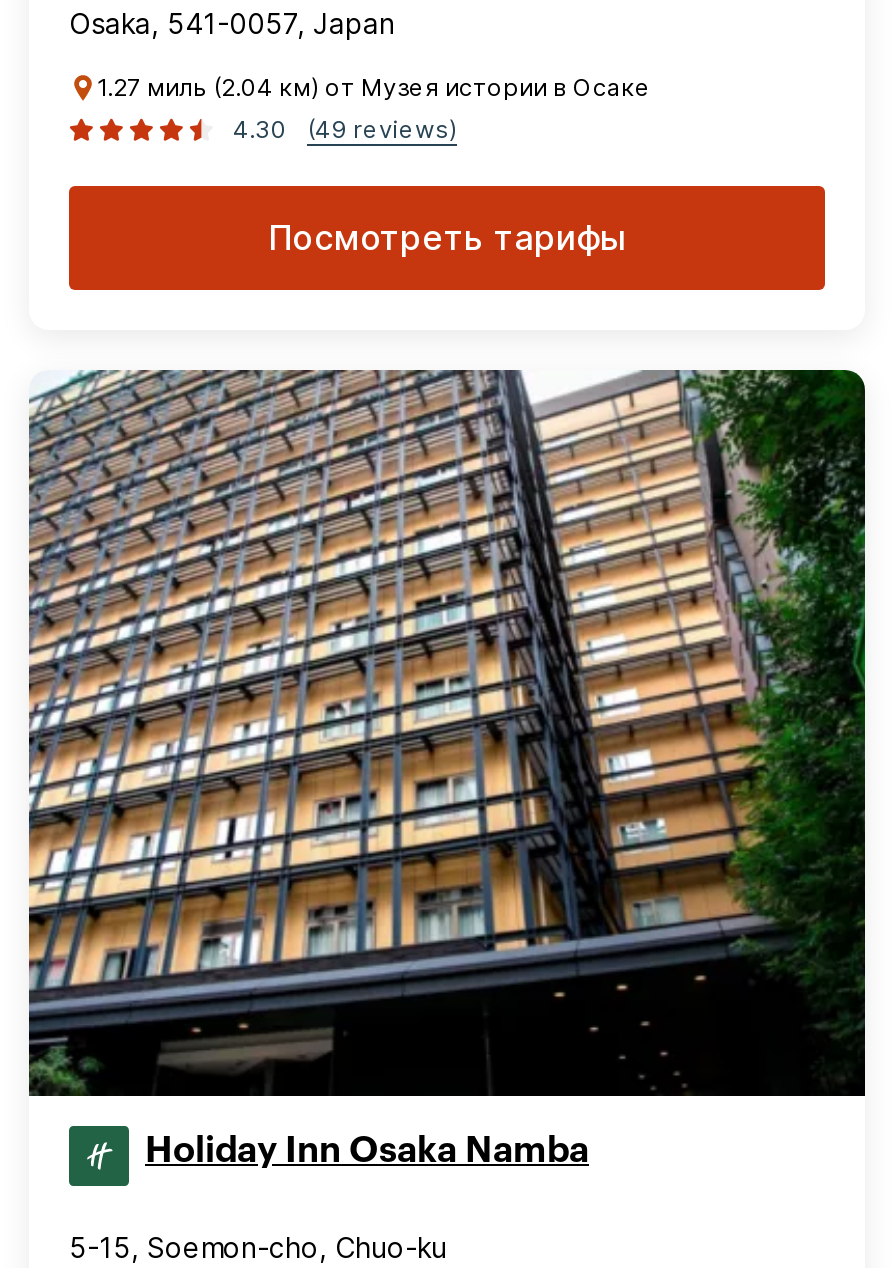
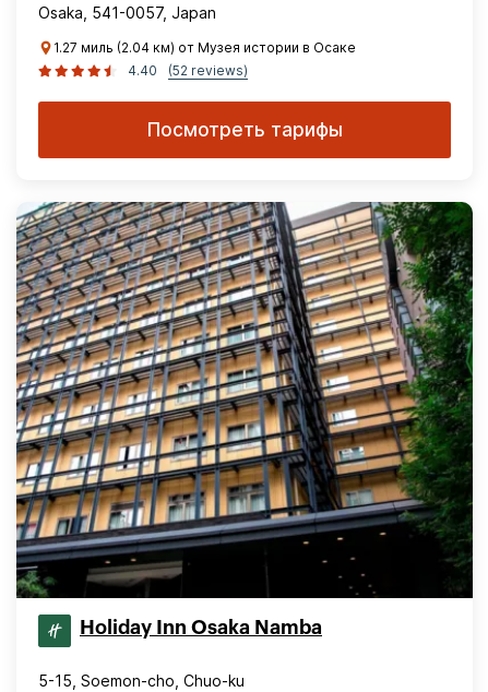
- 4.30
+ 4.40

- (49 reviews)
+ (52 reviews)
